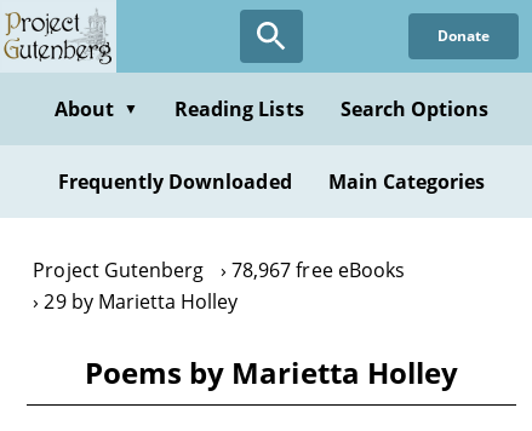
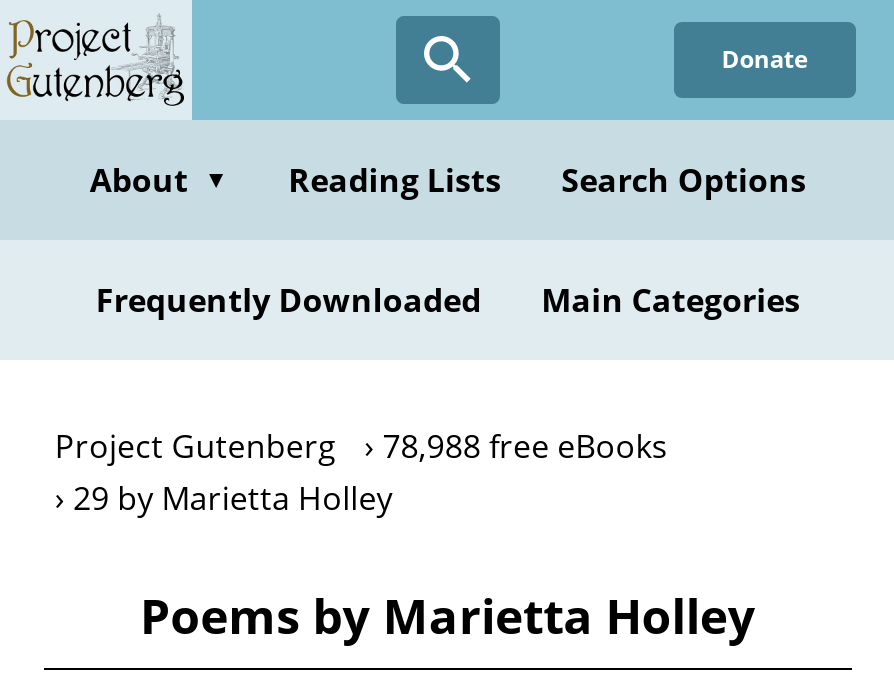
- Project Gutenberg 78,967 free eBooks
+ Project Gutenberg 78,988 free eBooks
